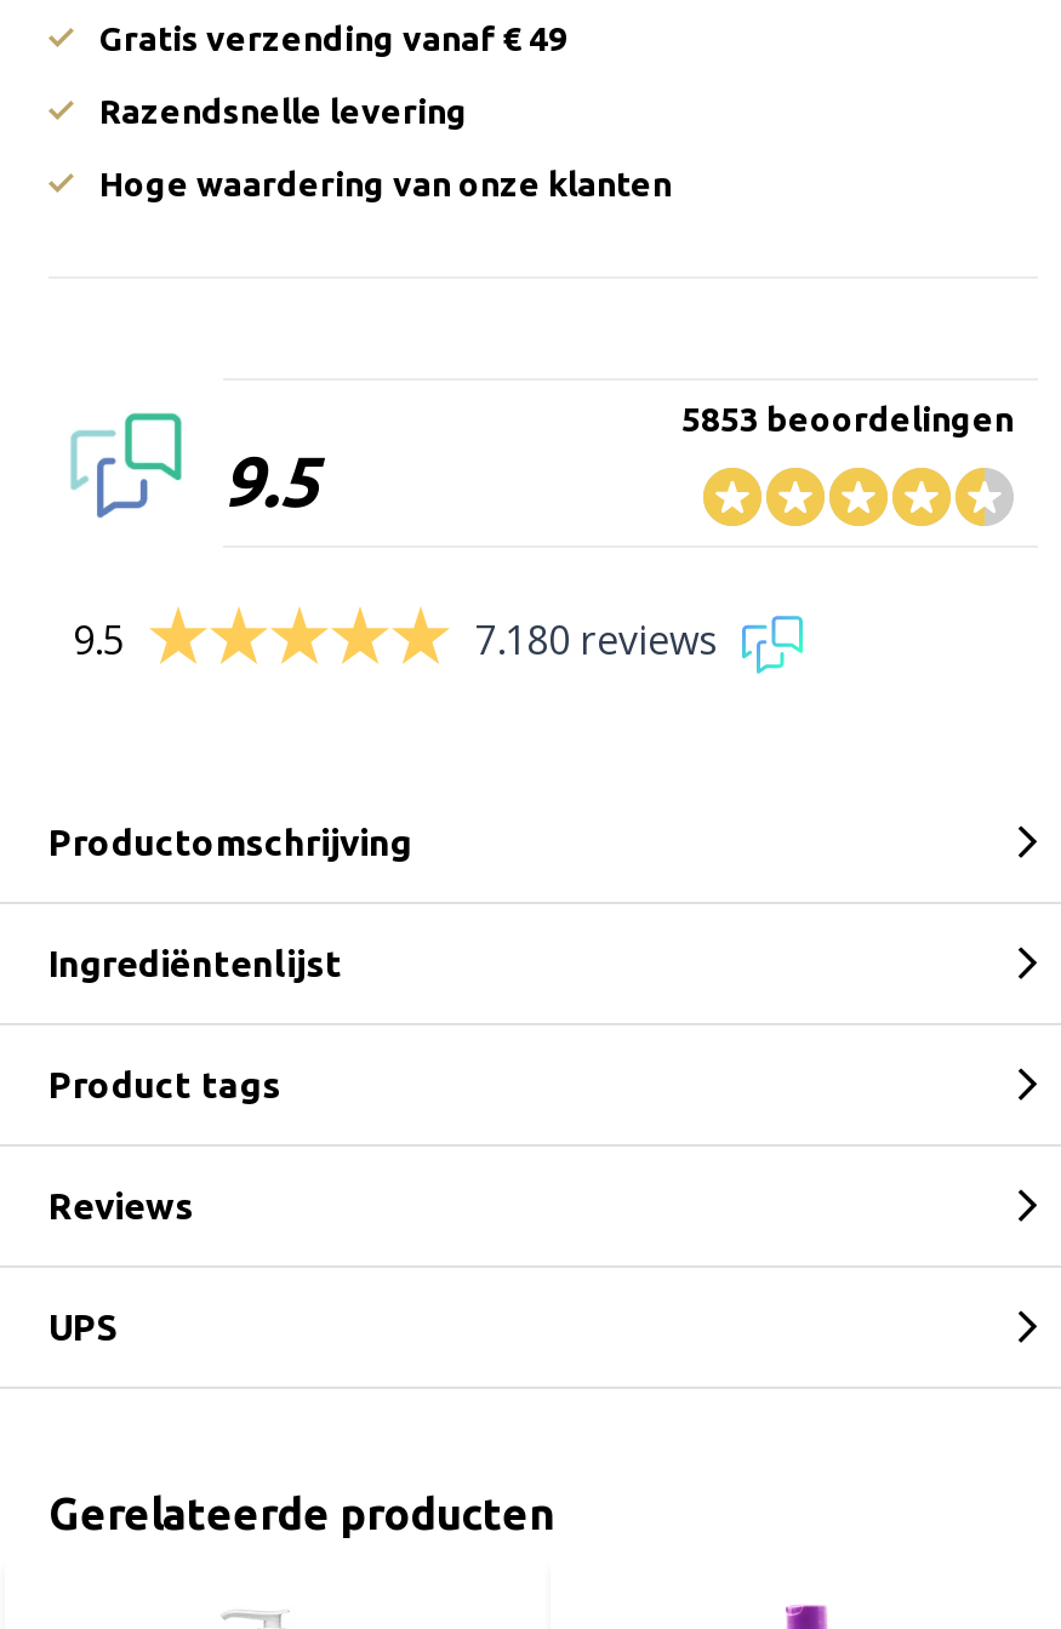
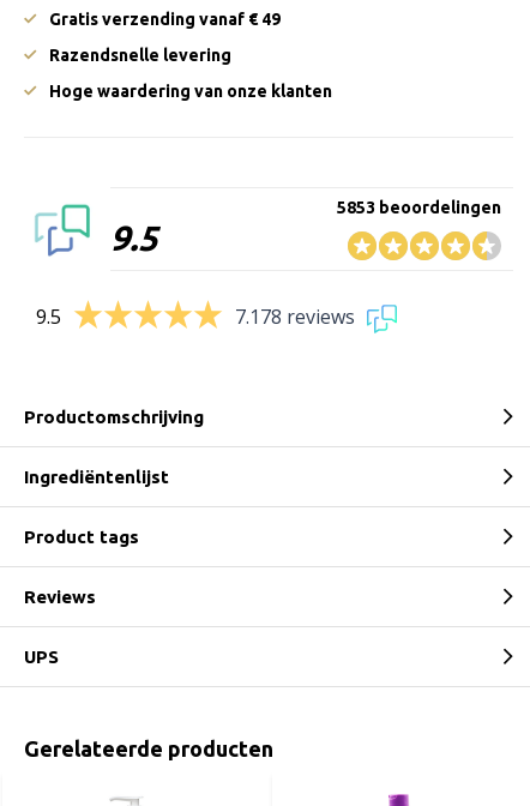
- 7.180 reviews
+ 7.178 reviews
